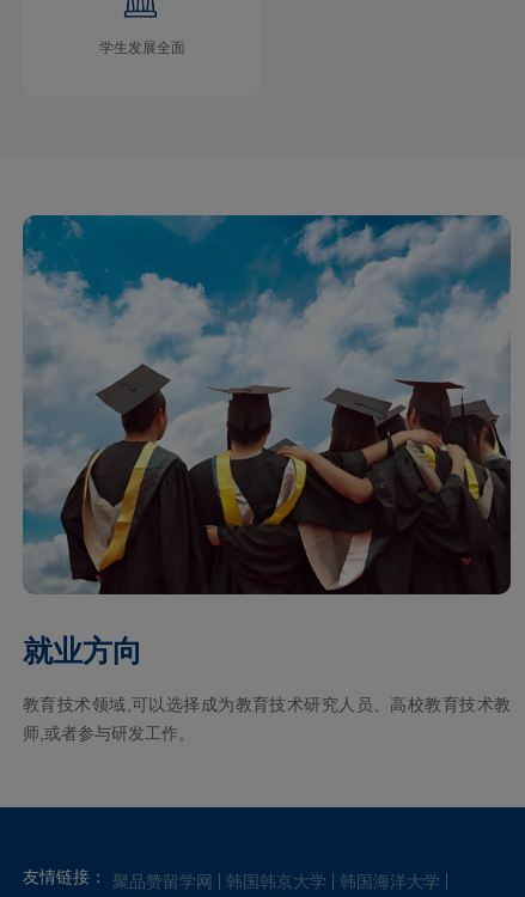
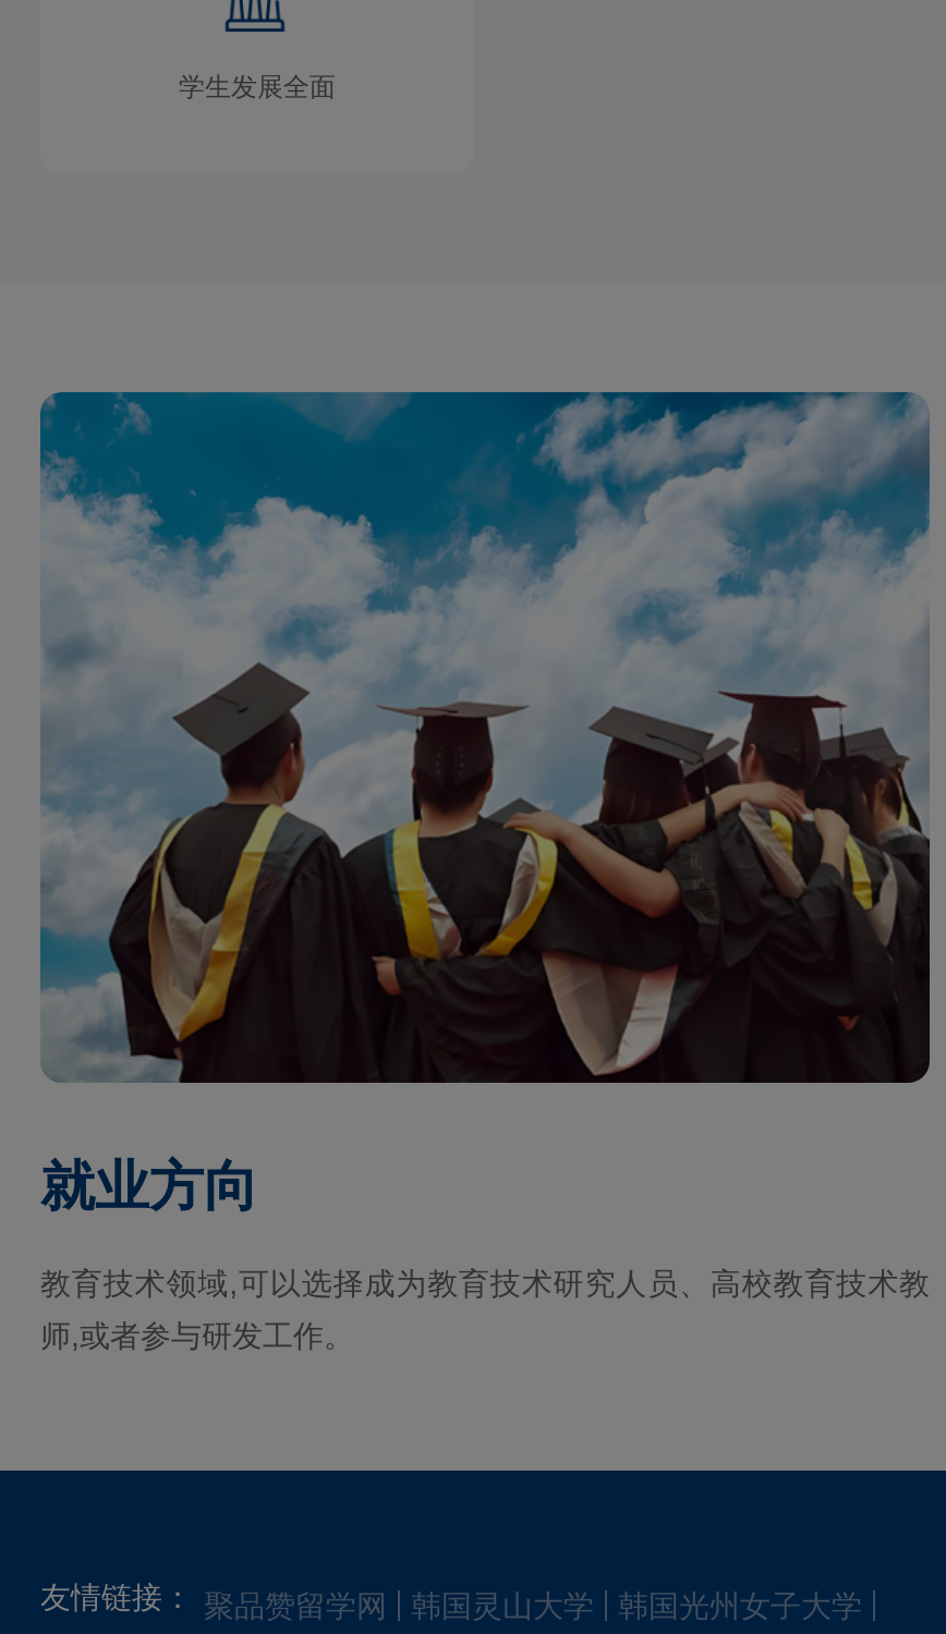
- 韩国韩京大学
- 韩国海洋大学
+ 韩国灵山大学
+ 韩国光州女子大学
